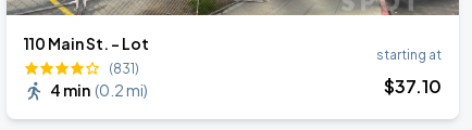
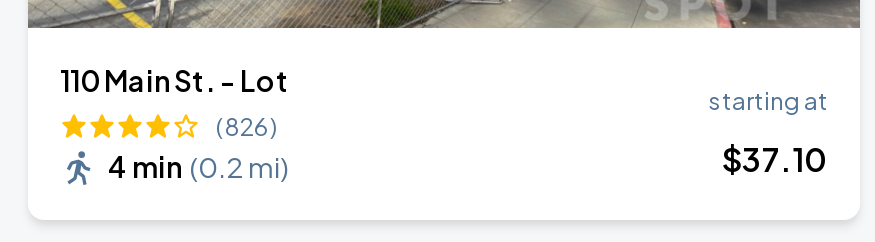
- (831)
+ (826)
